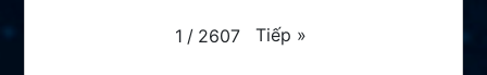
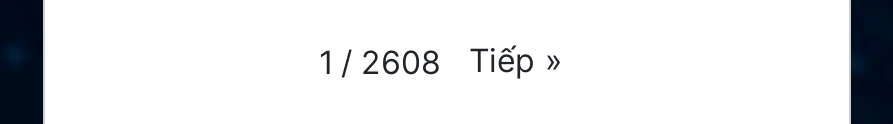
- 1 / 2607 Tiếp »
+ 1 / 2608 Tiếp »
